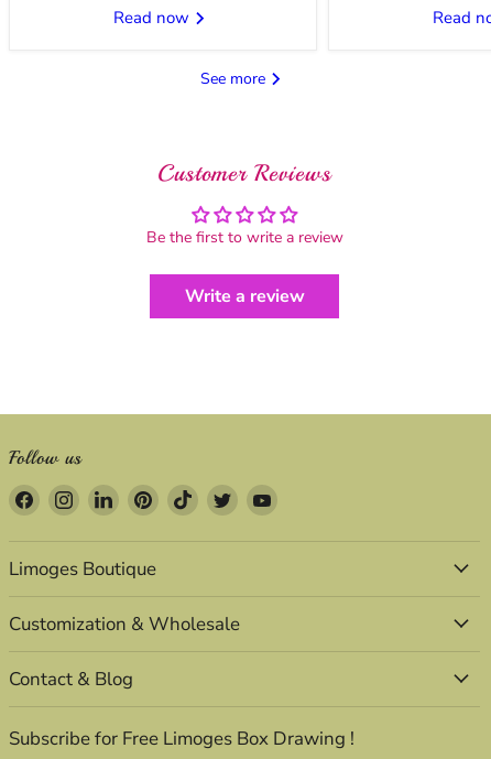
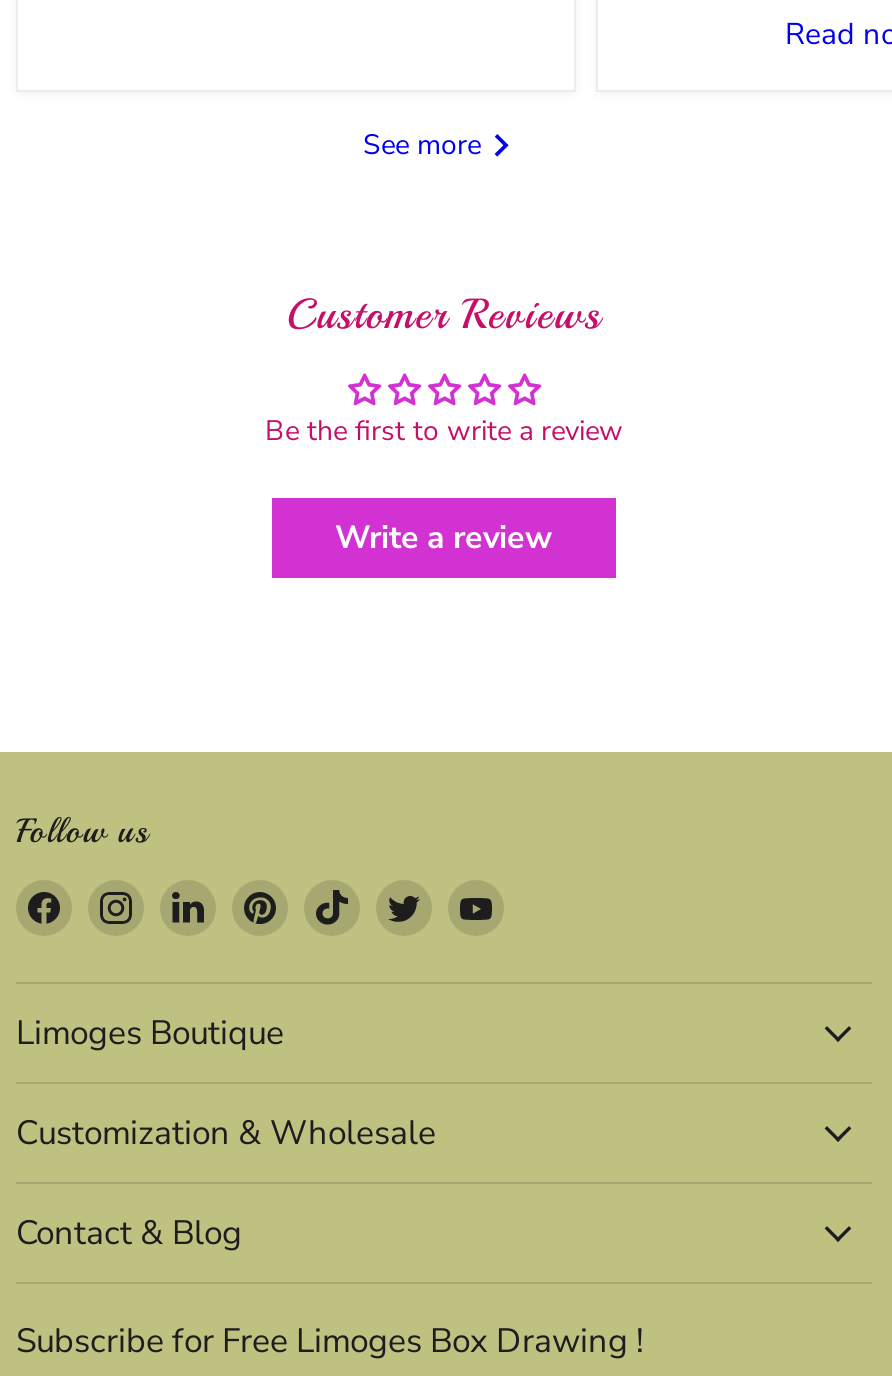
- Read now
